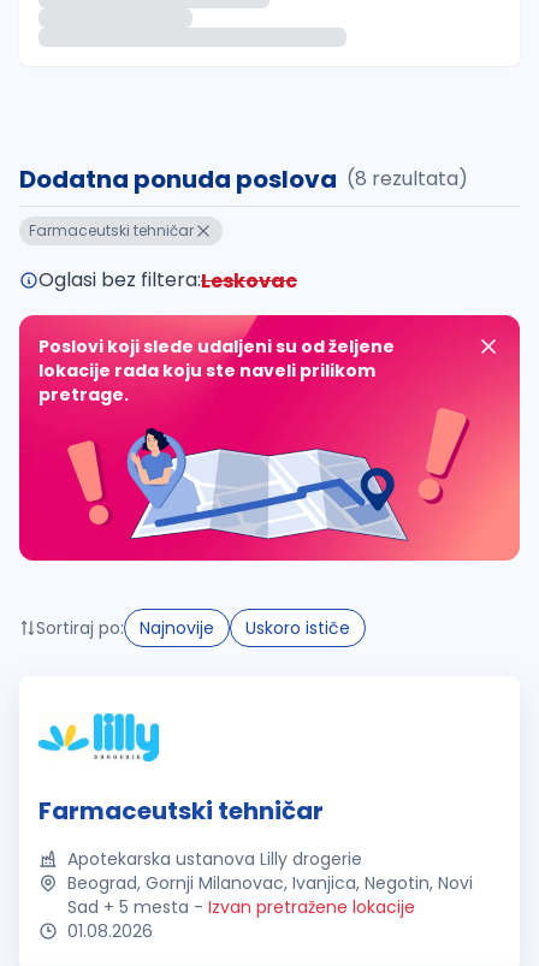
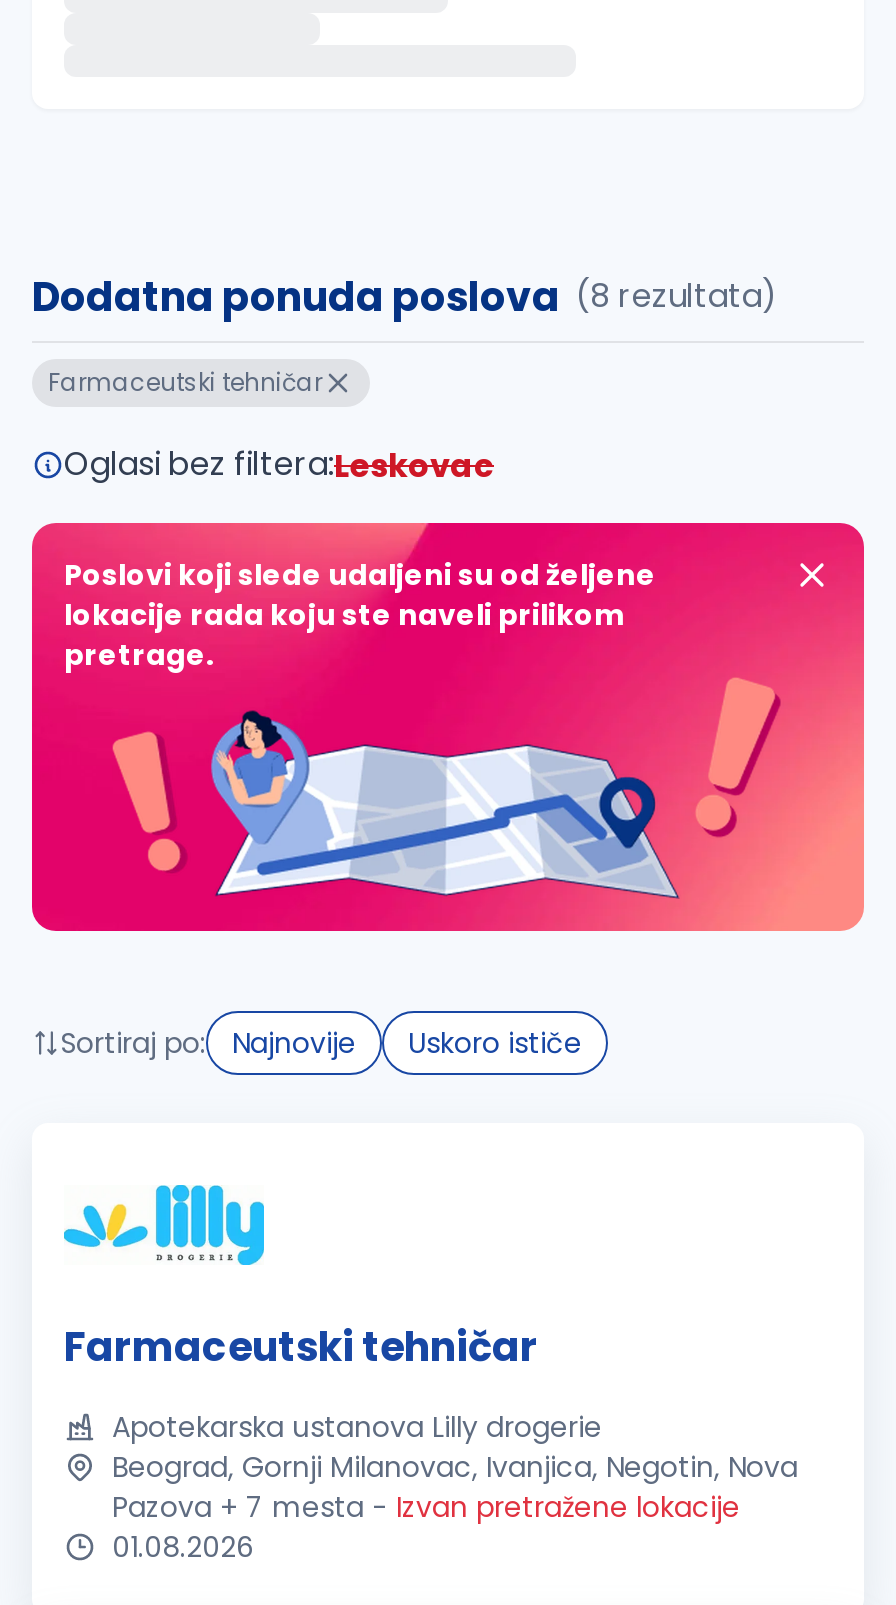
- Beograd, Gornji Milanovac, Ivanjica, Negotin, Novi
+ Beograd, Gornji Milanovac, Ivanjica, Negotin, Nova

- Sad + 5 mesta - Izvan pretražene lokacije
+ Pazova + 7 mesta - Izvan pretražene lokacije
